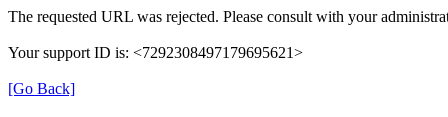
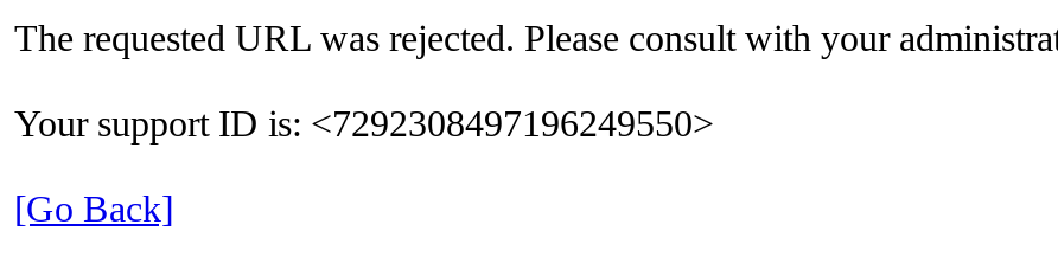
- Your support ID is: <7292308497179695621>
+ Your support ID is: <7292308497196249550>
